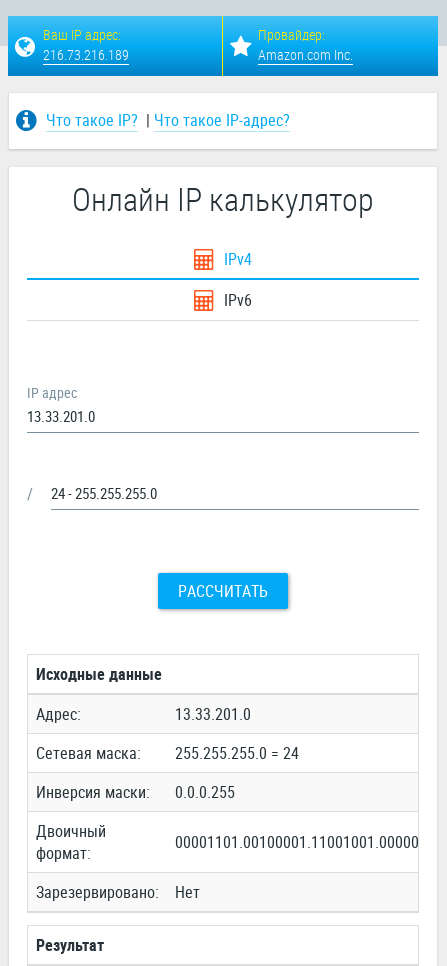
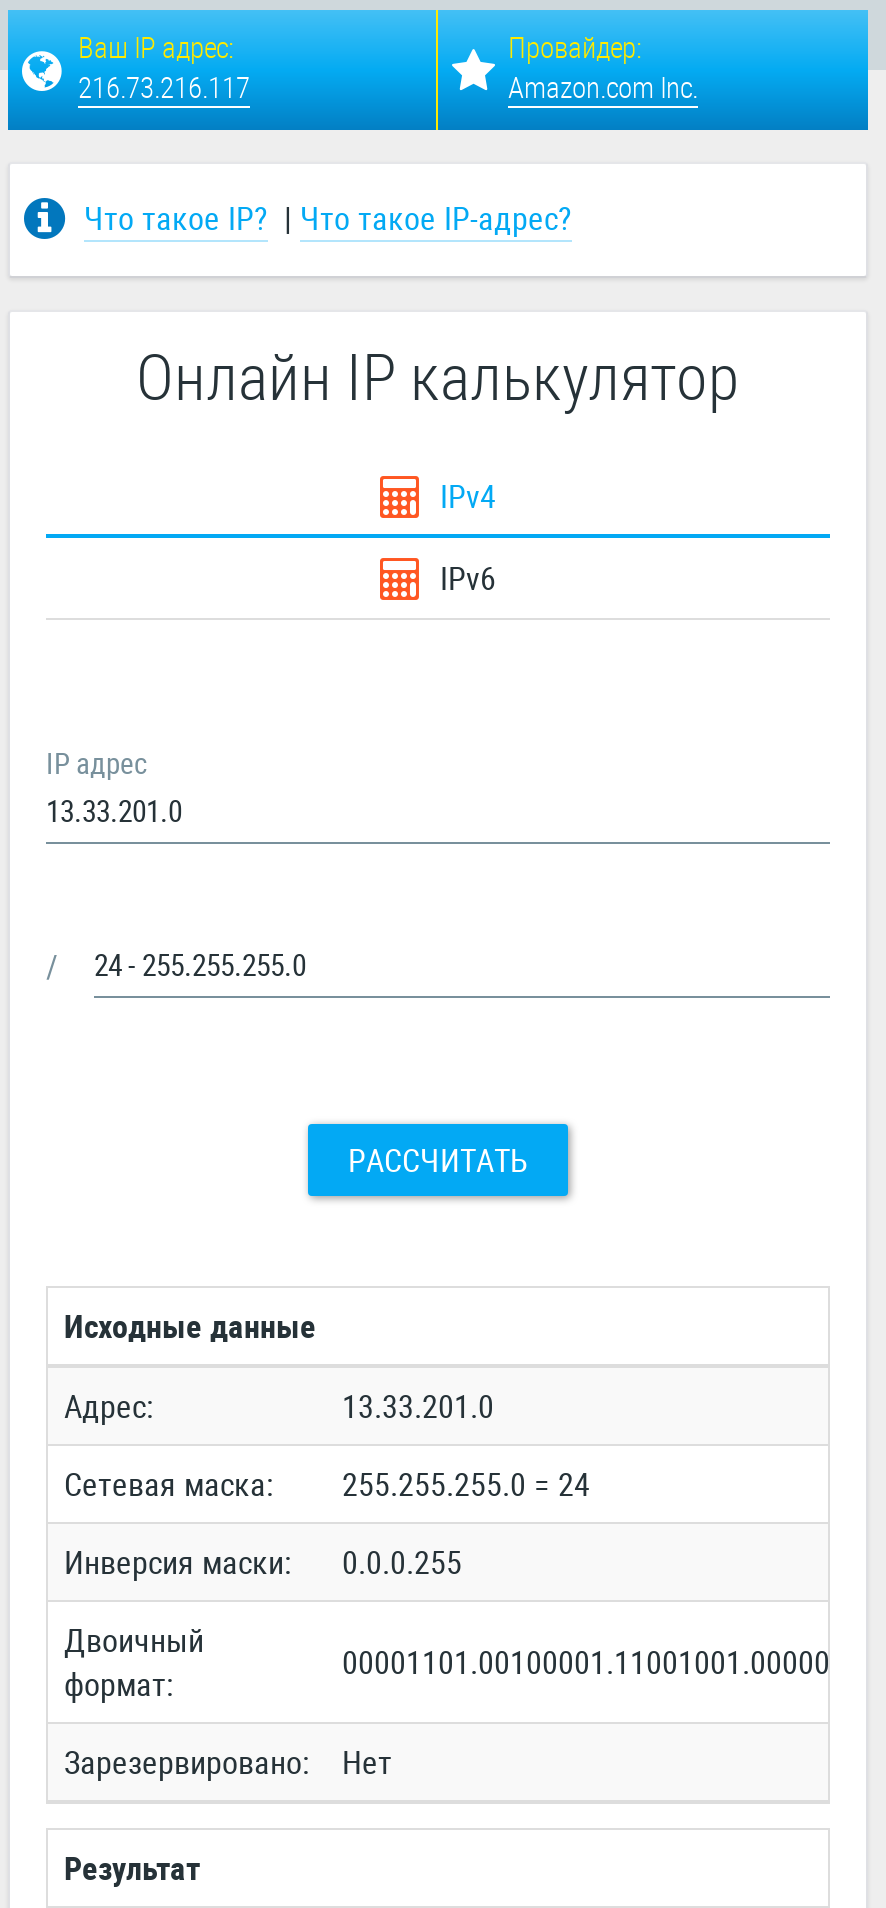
- 216.73.216.189
+ 216.73.216.117
